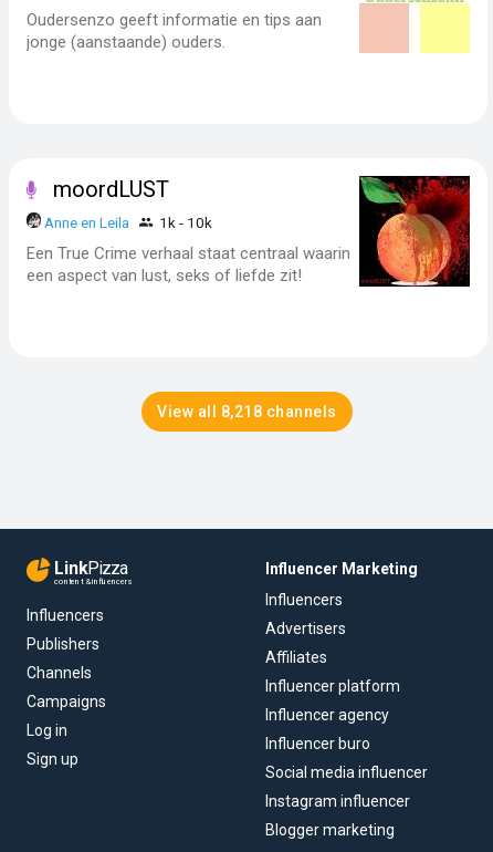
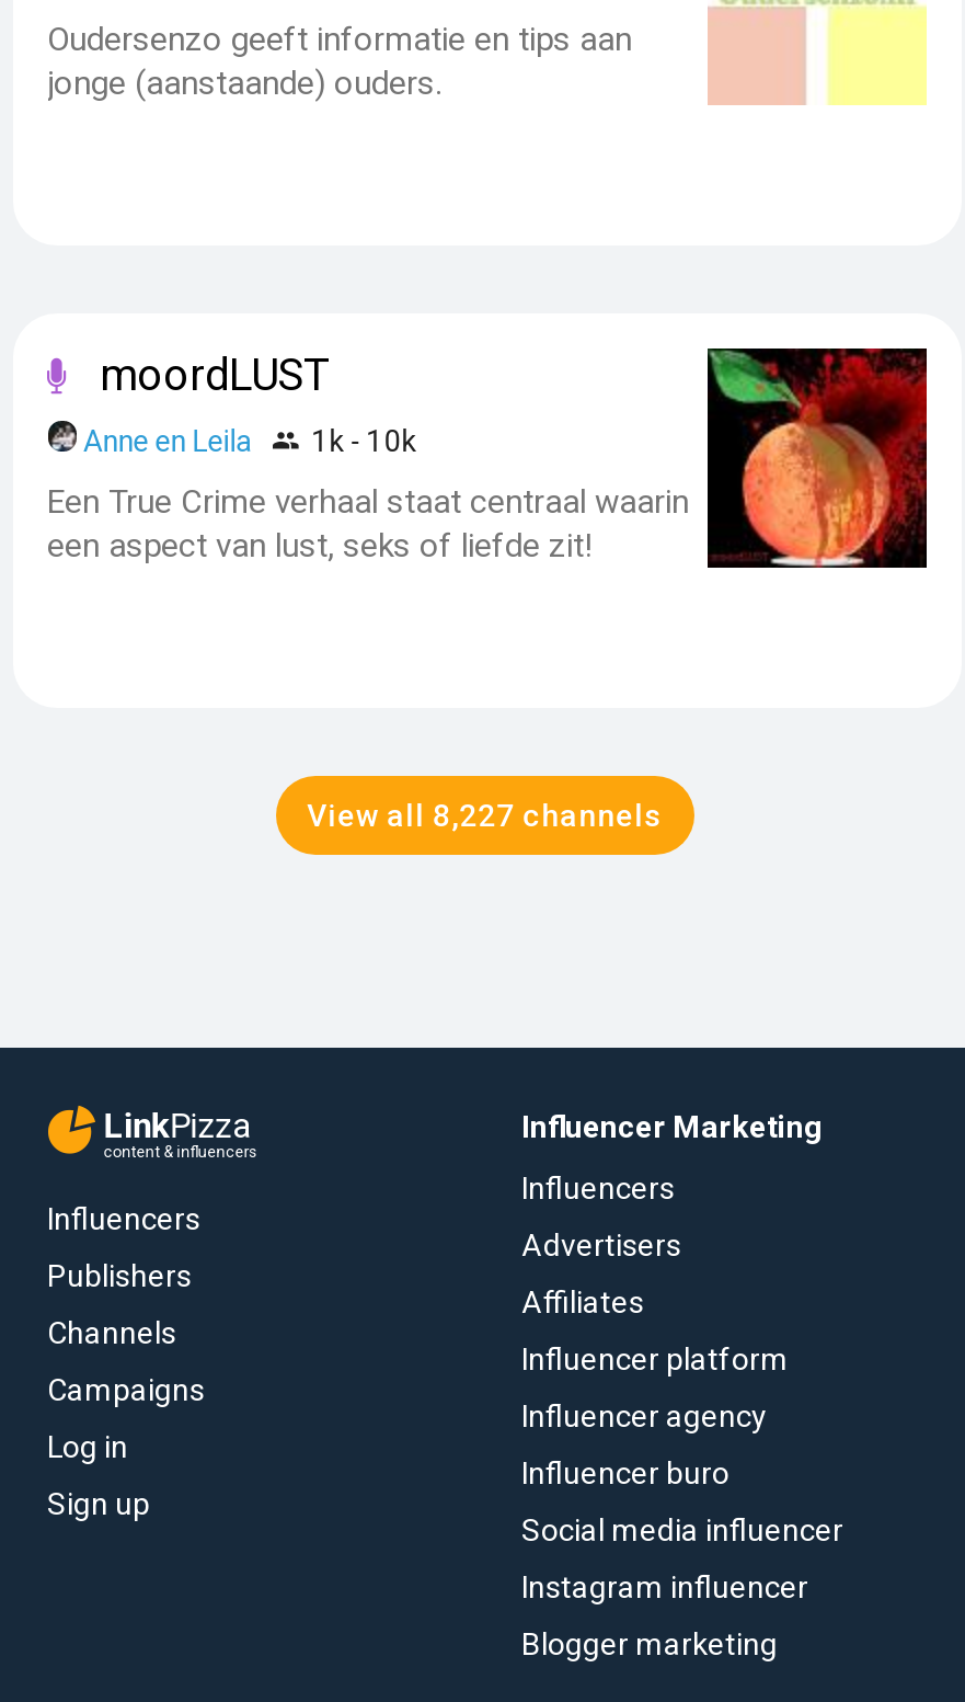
- View all 8,218 channels
+ View all 8,227 channels
